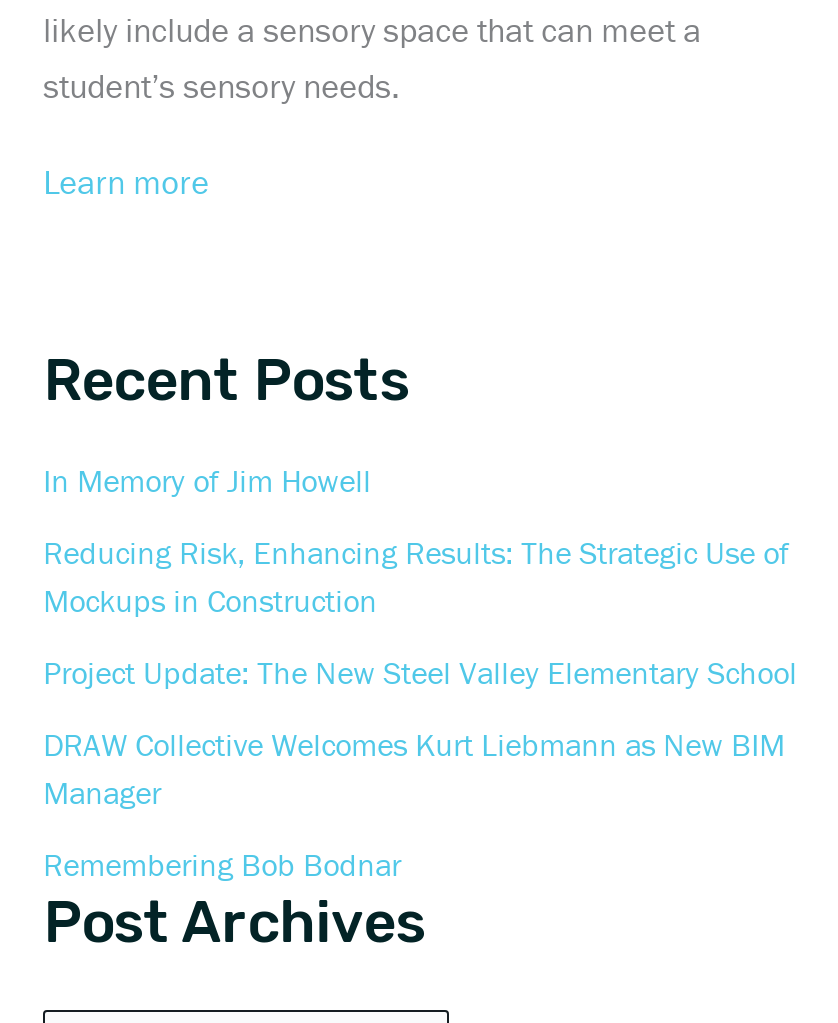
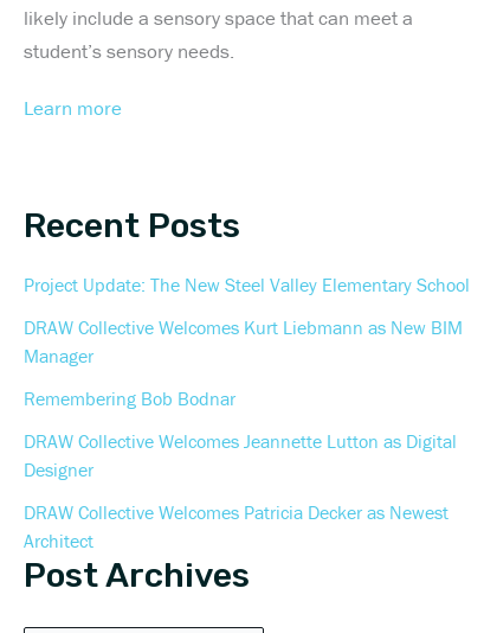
- In Memory of Jim Howell
- Reducing Risk, Enhancing Results: The Strategic Use of
- Mockups in Construction

moved up: Project Update: The New Steel Valley Elementary School | DRAW Collective Welcomes Kurt Liebmann as New BIM | Manager | Remembering Bob Bodnar

+ DRAW Collective Welcomes Jeannette Lutton as Digital
+ Designer
+ DRAW Collective Welcomes Patricia Decker as Newest
+ Architect
